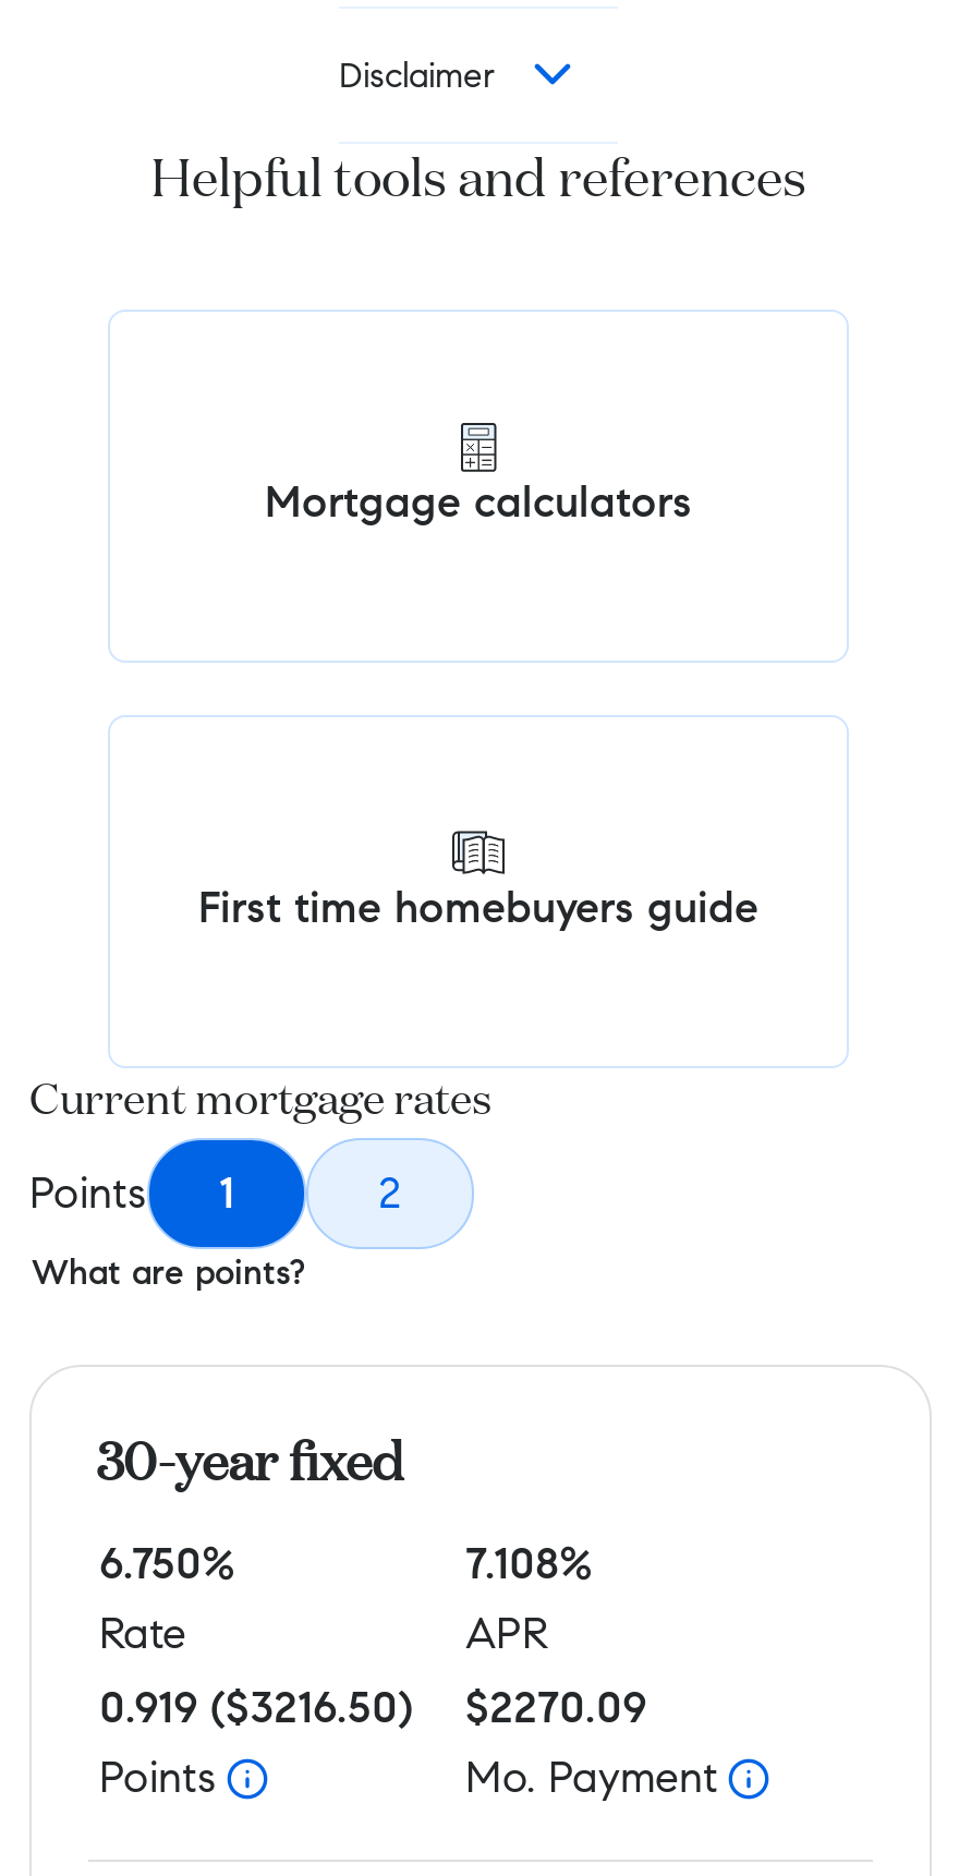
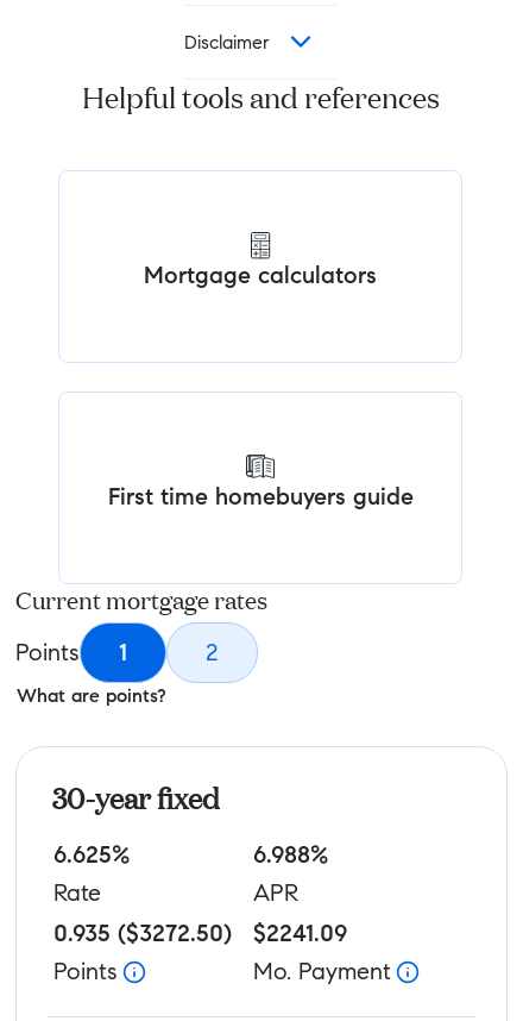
- 6.750%
+ 6.625%

- 7.108%
+ 6.988%

- 0.919 ($3216.50)
+ 0.935 ($3272.50)

- $2270.09
+ $2241.09
